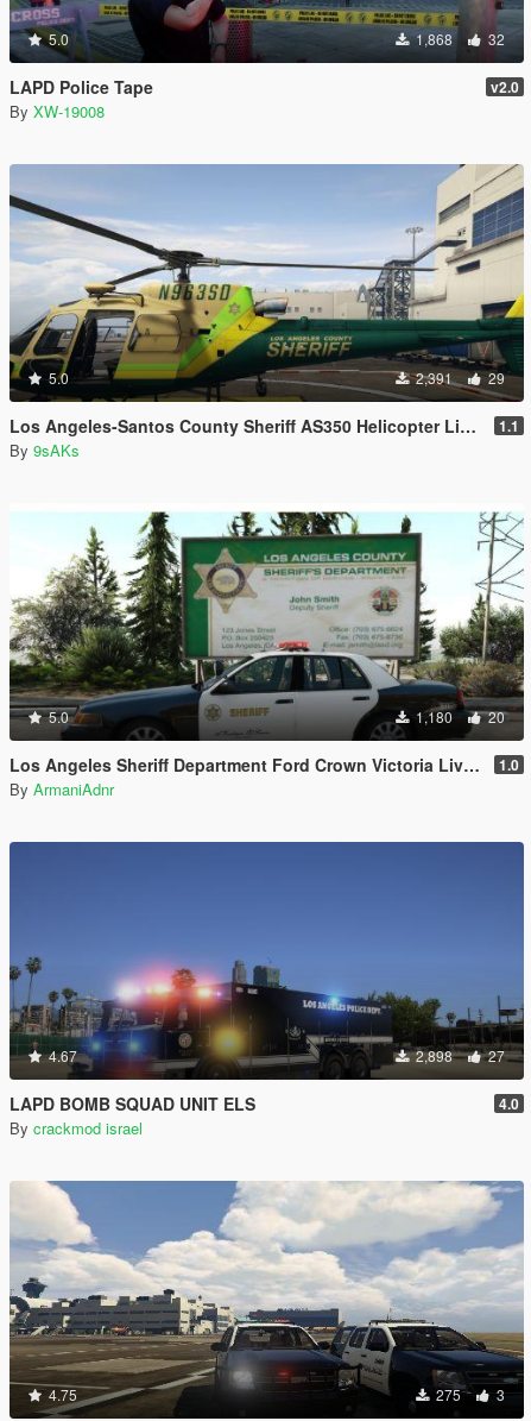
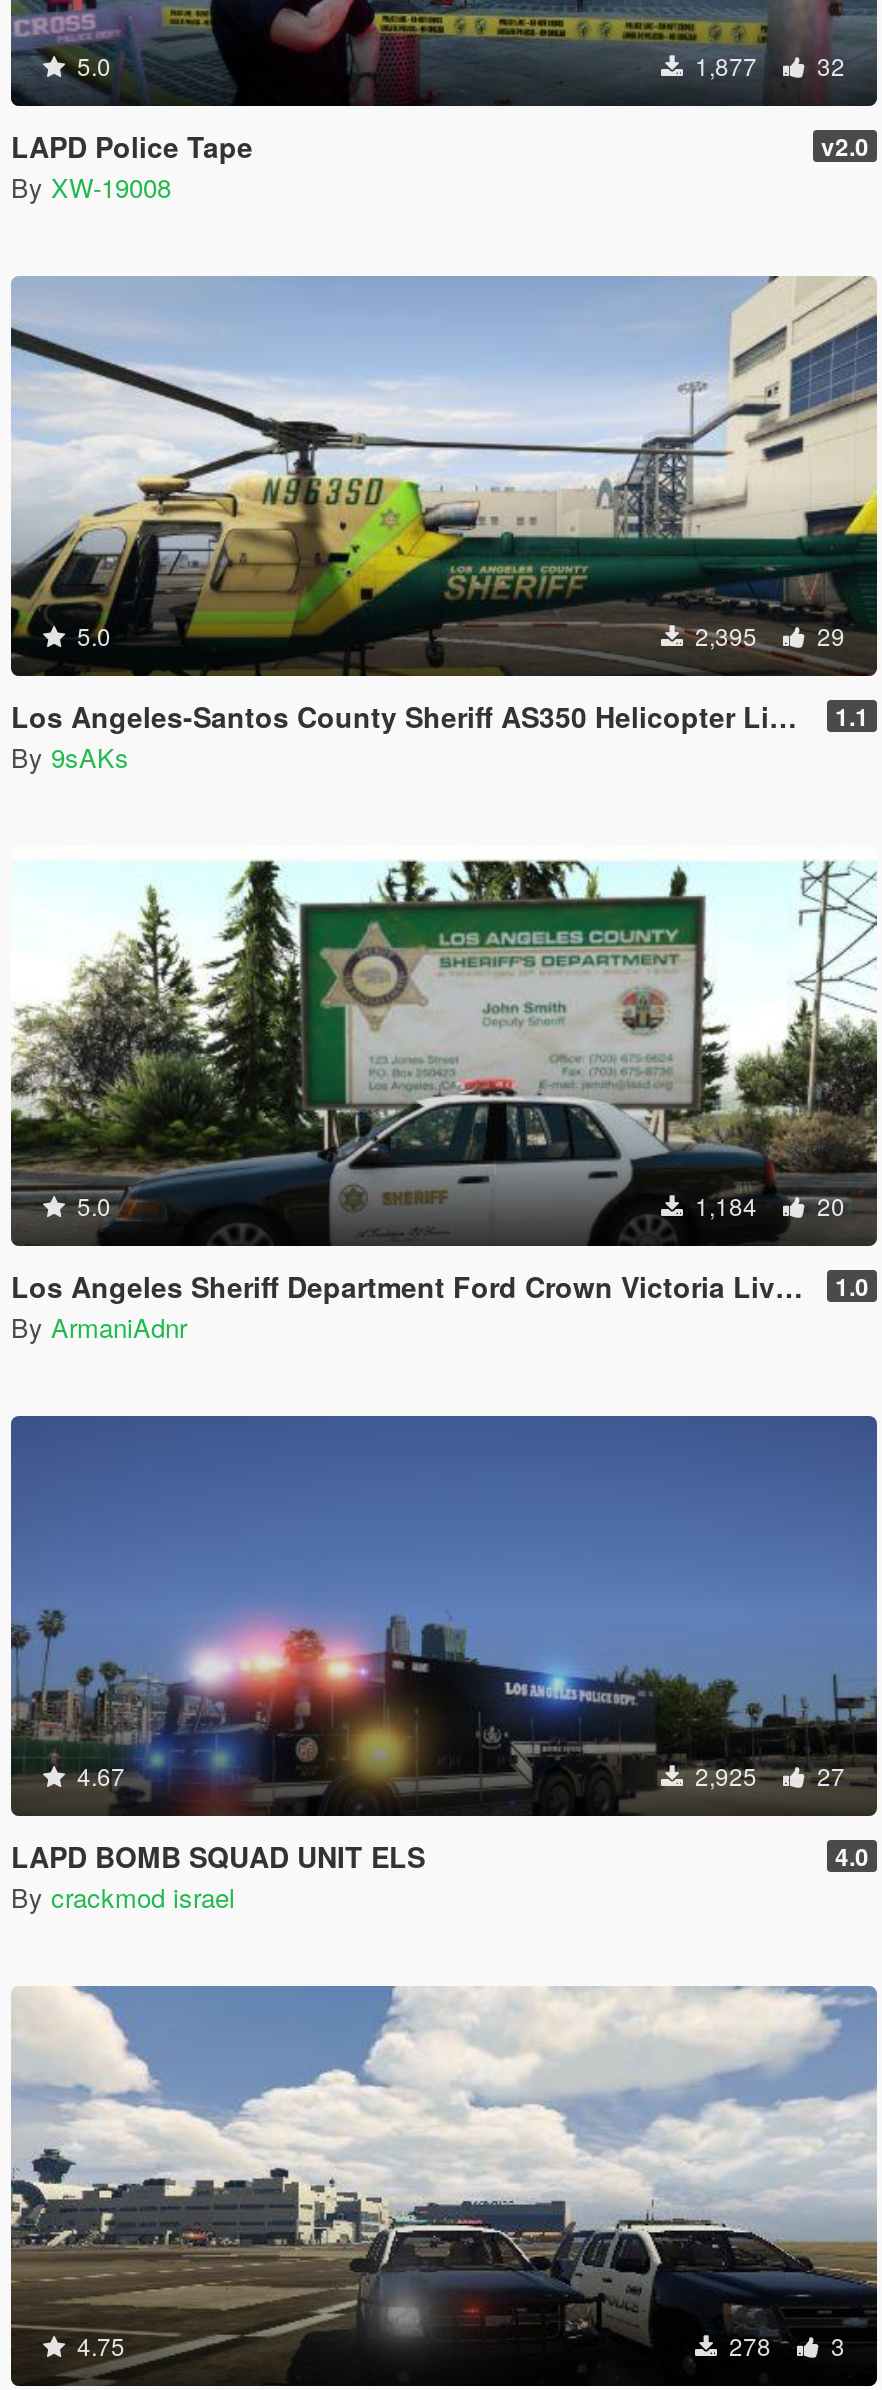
- 1,868 32
+ 1,877 32

- 2,391 29
+ 2,395 29

- 1,180 20
+ 1,184 20

- 2,898 27
+ 2,925 27

- 275 3
+ 278 3
